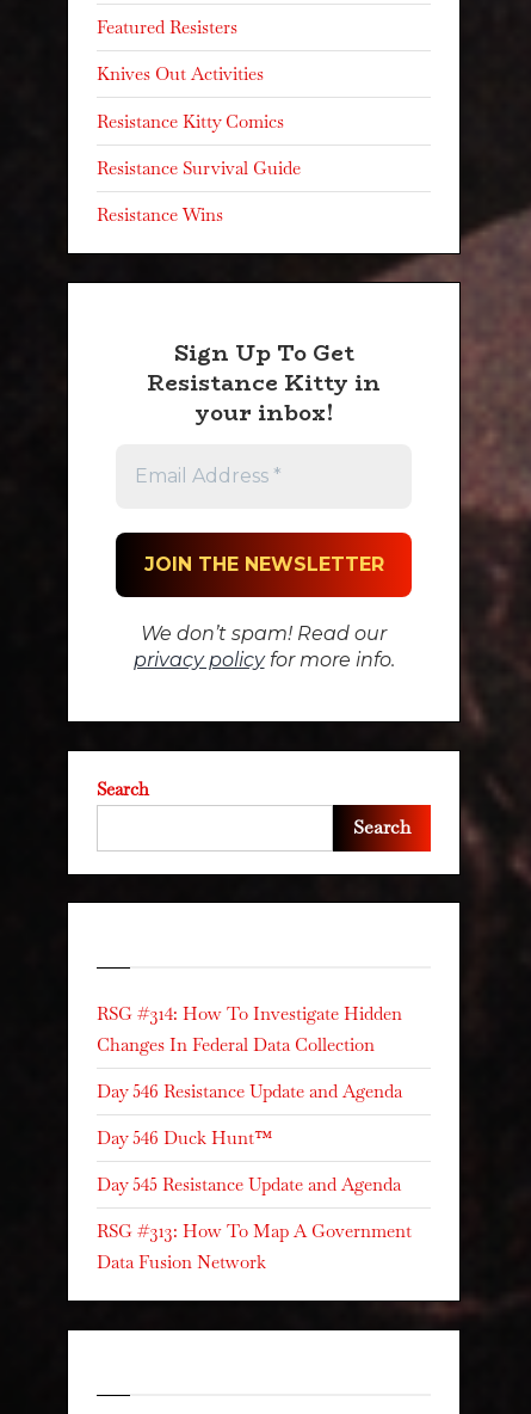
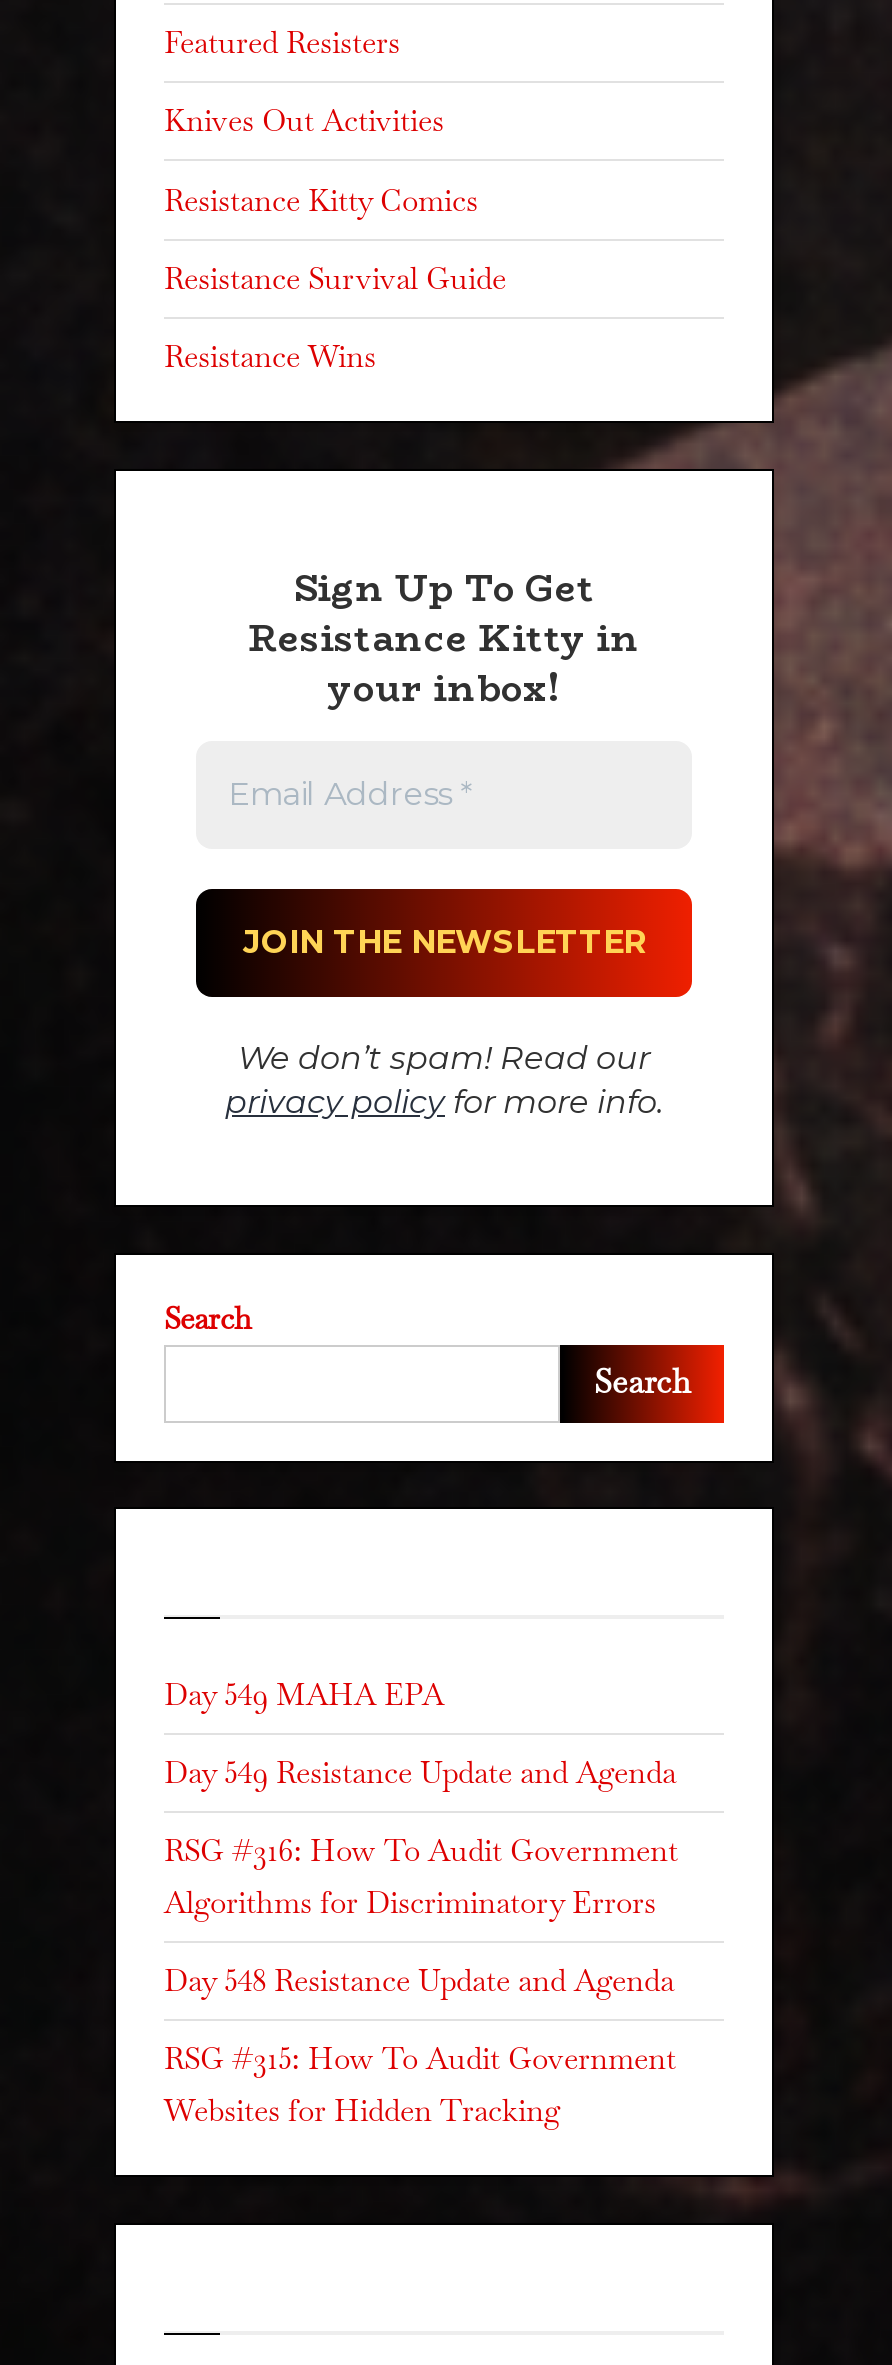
- RSG #314: How To Investigate Hidden
- Changes In Federal Data Collection
+ Day 549 MAHA EPA

- Day 546 Resistance Update and Agenda
+ Day 549 Resistance Update and Agenda

- Day 546 Duck Hunt™
+ RSG #316: How To Audit Government
+ Algorithms for Discriminatory Errors

- Day 545 Resistance Update and Agenda
+ Day 548 Resistance Update and Agenda

- RSG #313: How To Map A Government
- Data Fusion Network
+ RSG #315: How To Audit Government
+ Websites for Hidden Tracking
